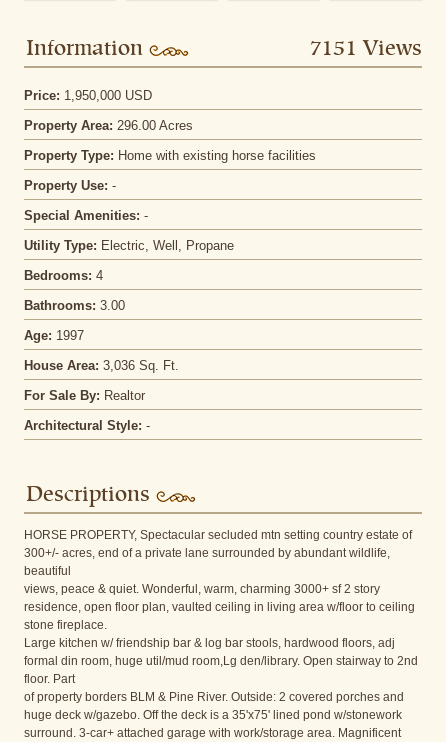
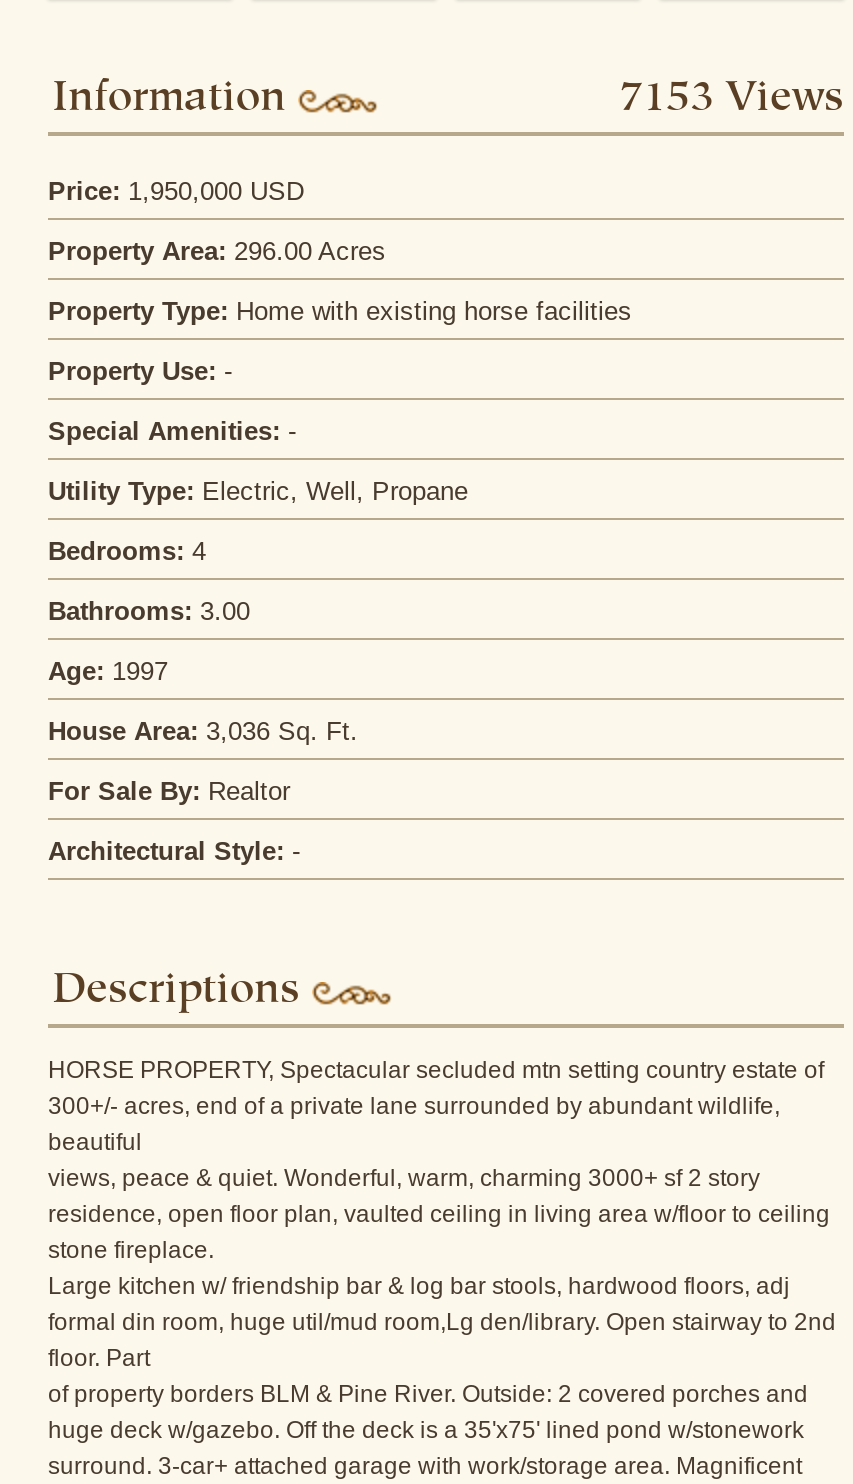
- 7151 Views
+ 7153 Views
